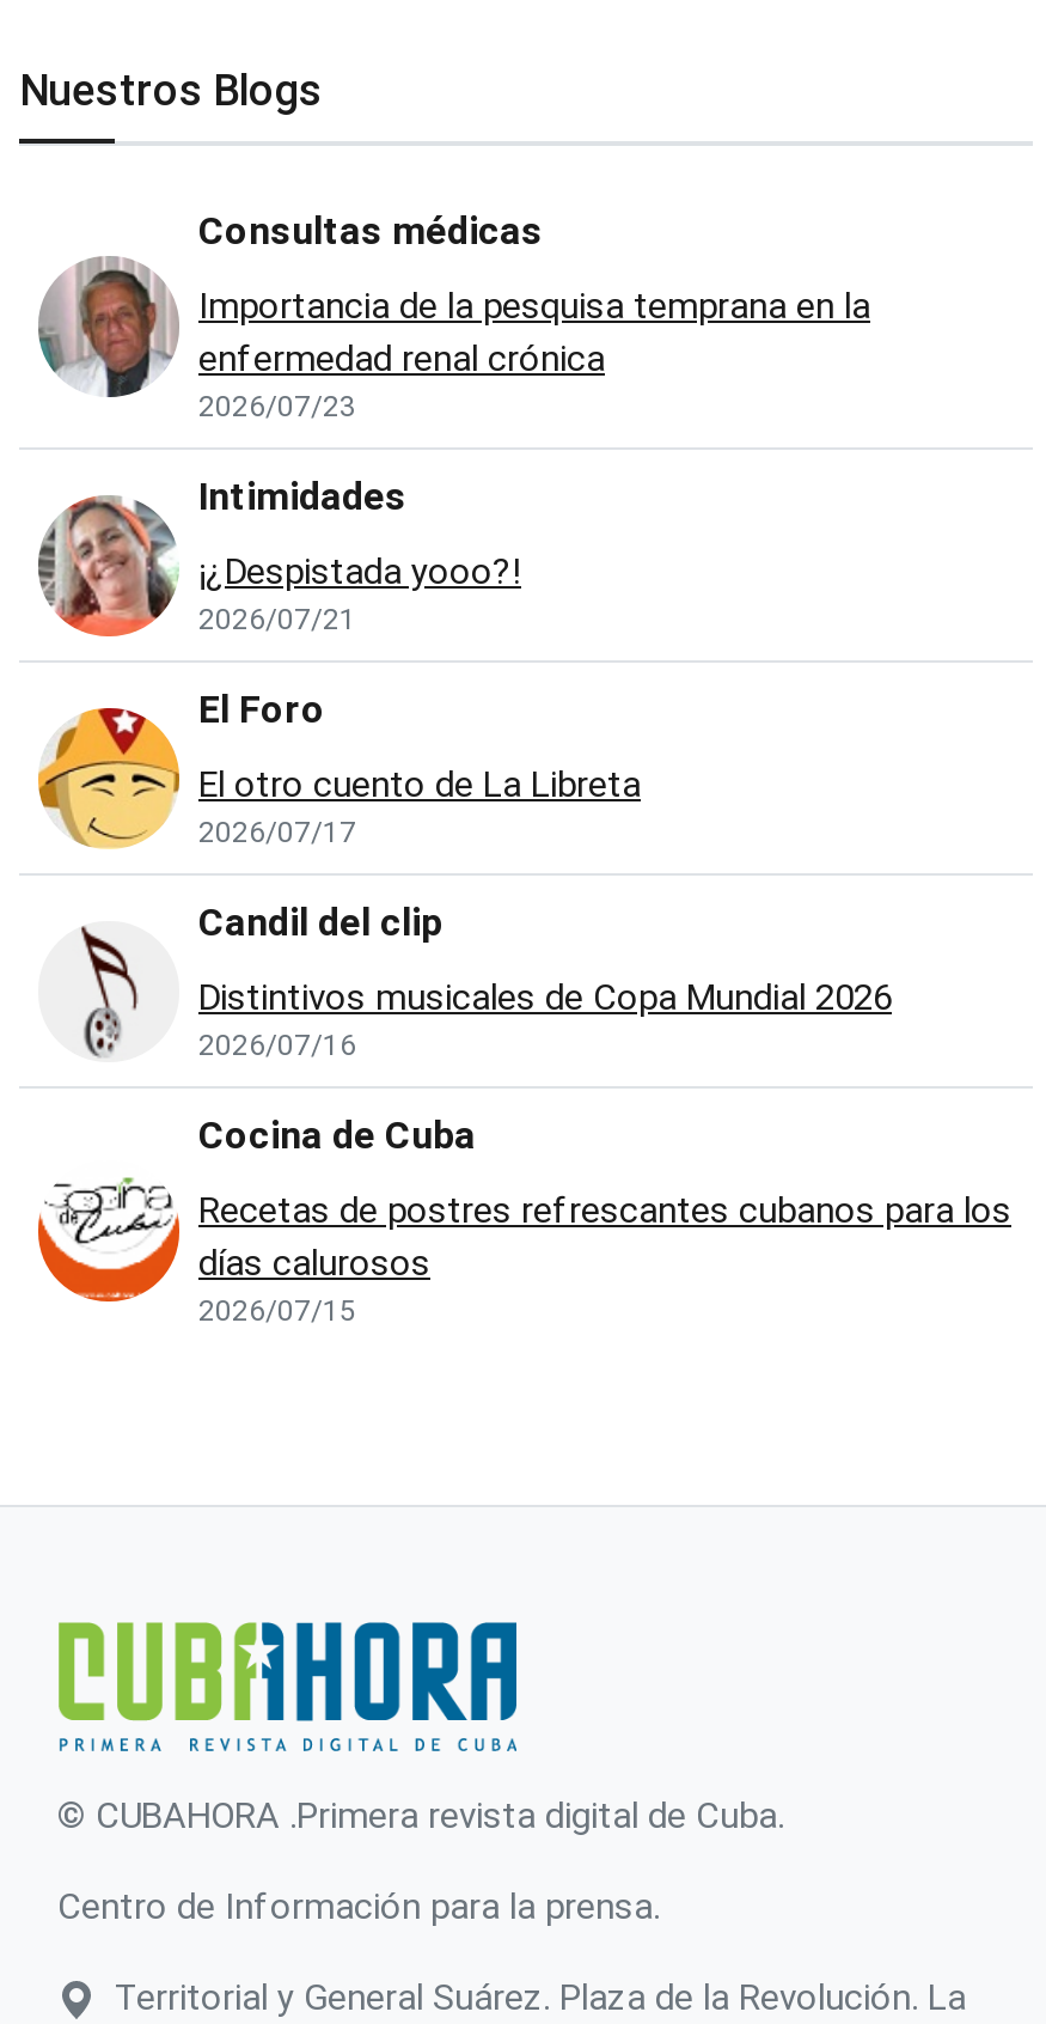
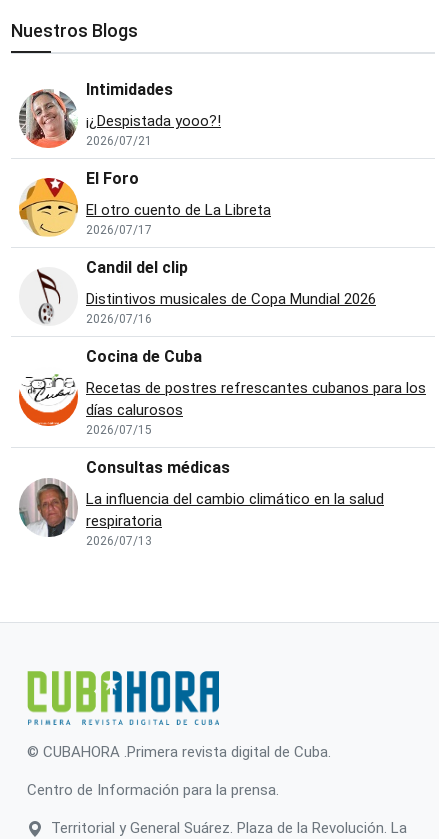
moved down: [image] | Consultas médicas

- Importancia de la pesquisa temprana en la
- enfermedad renal crónica
- 2026/07/23

moved up: [image] | Intimidades | ¡¿Despistada yooo?! | ... | días calurosos | 2026/07/15

+ La influencia del cambio climático en la salud
+ respiratoria
+ 2026/07/13
